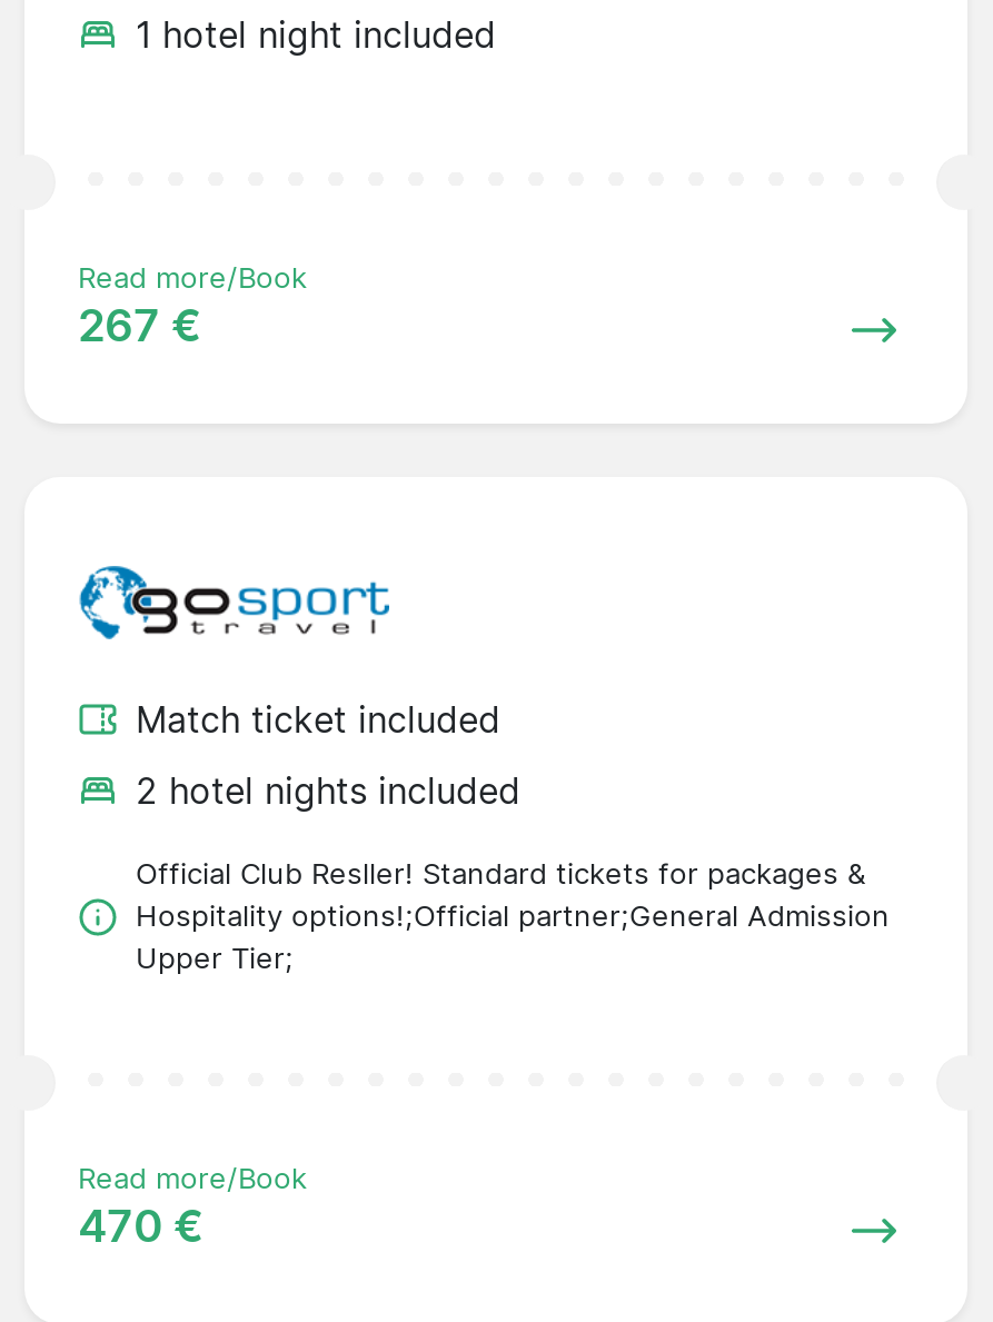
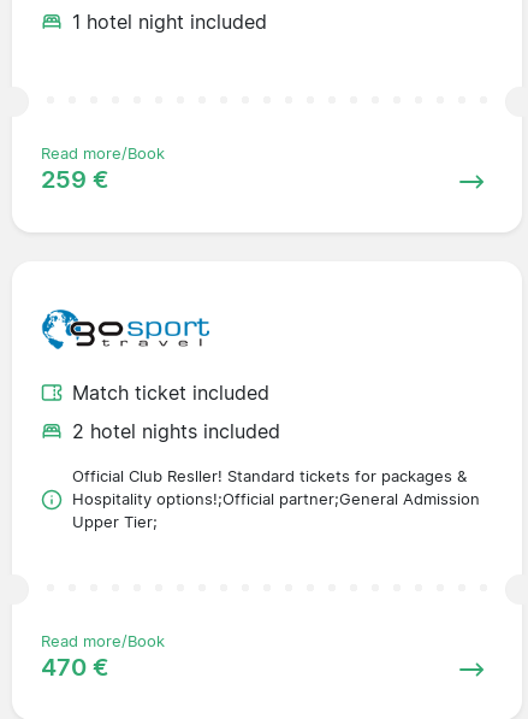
- 267 €
+ 259 €
